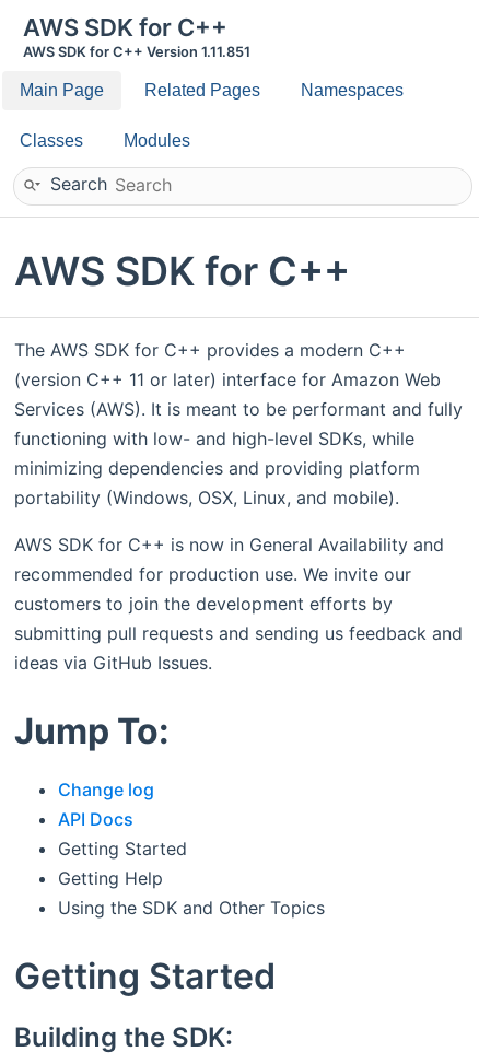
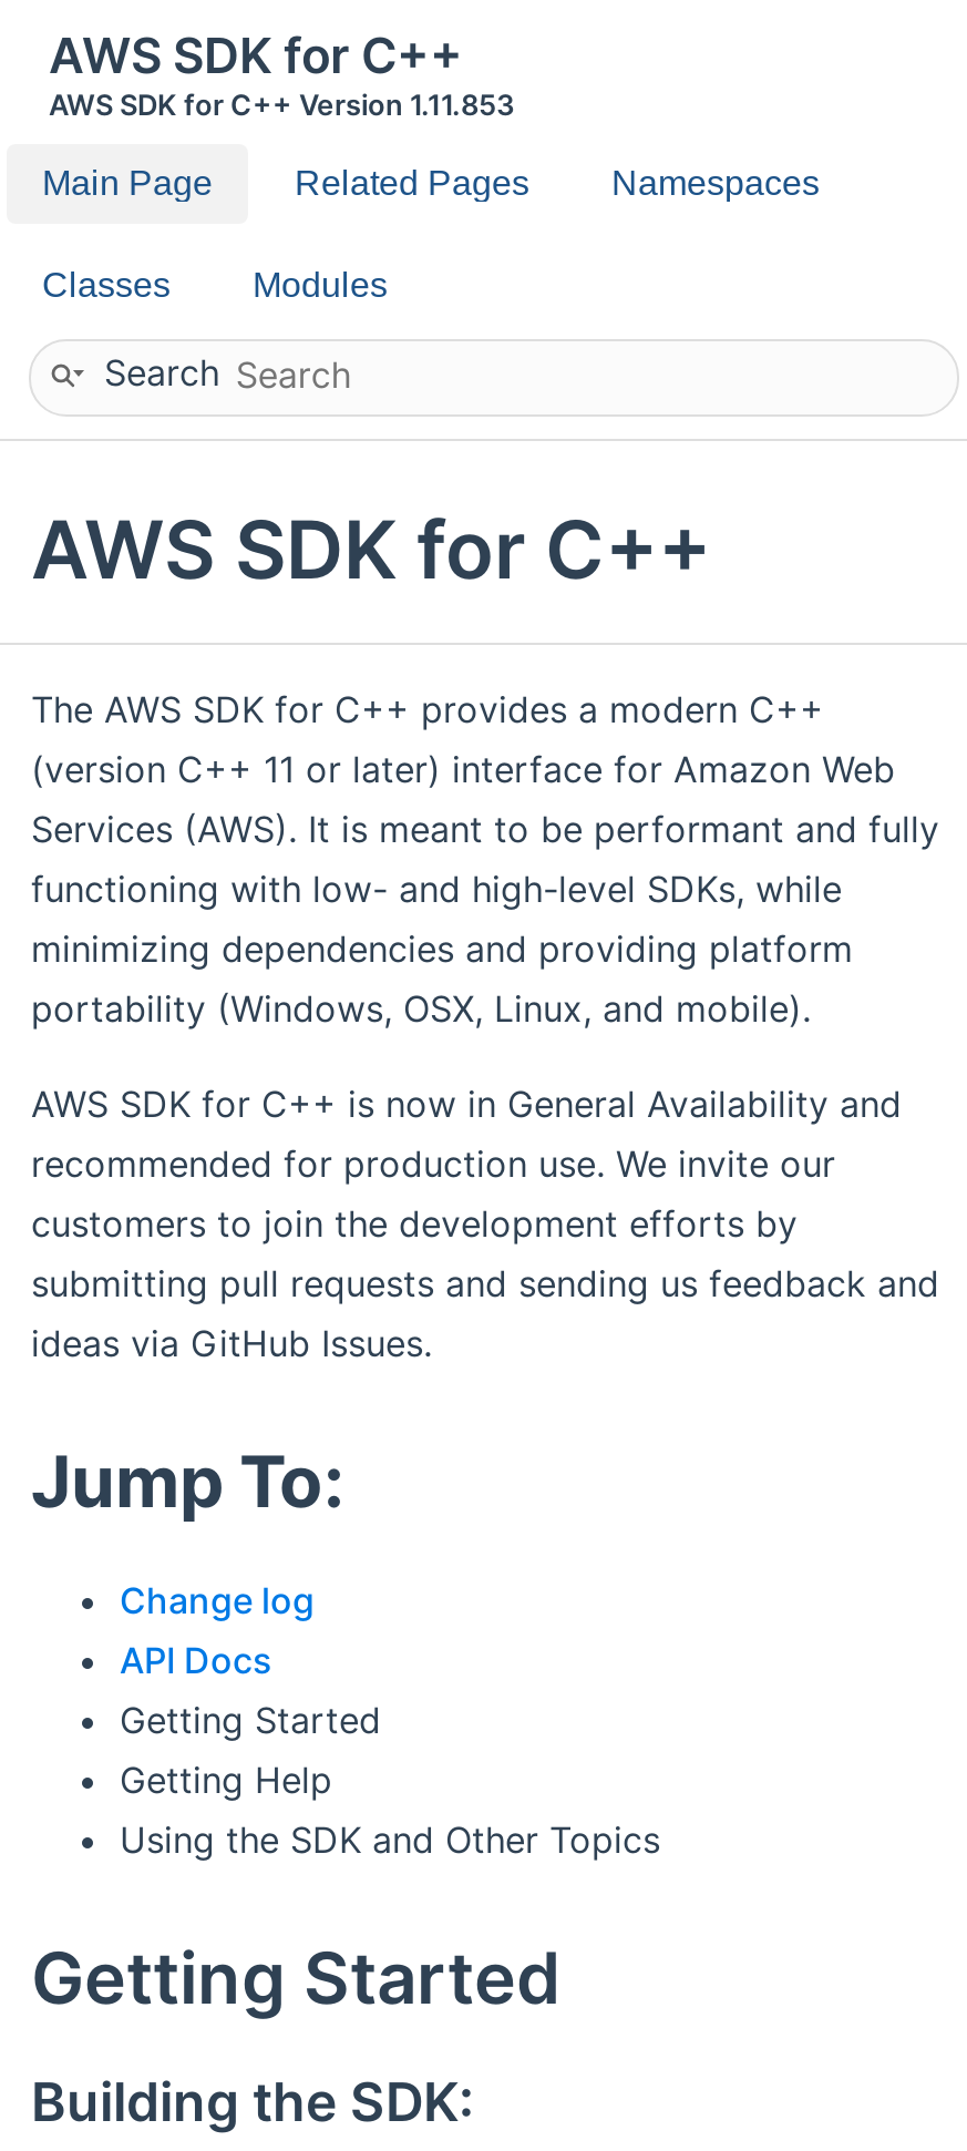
- AWS SDK for C++ Version 1.11.851
+ AWS SDK for C++ Version 1.11.853
